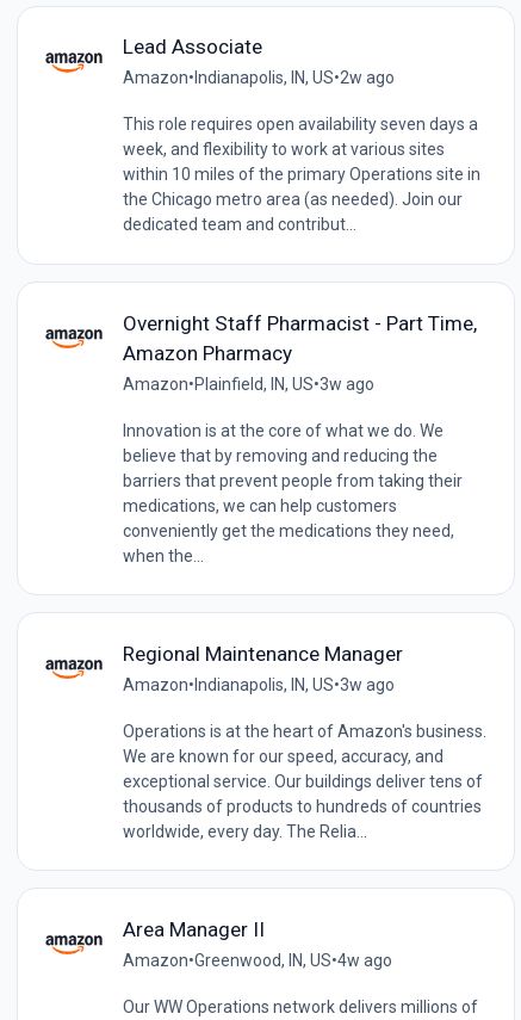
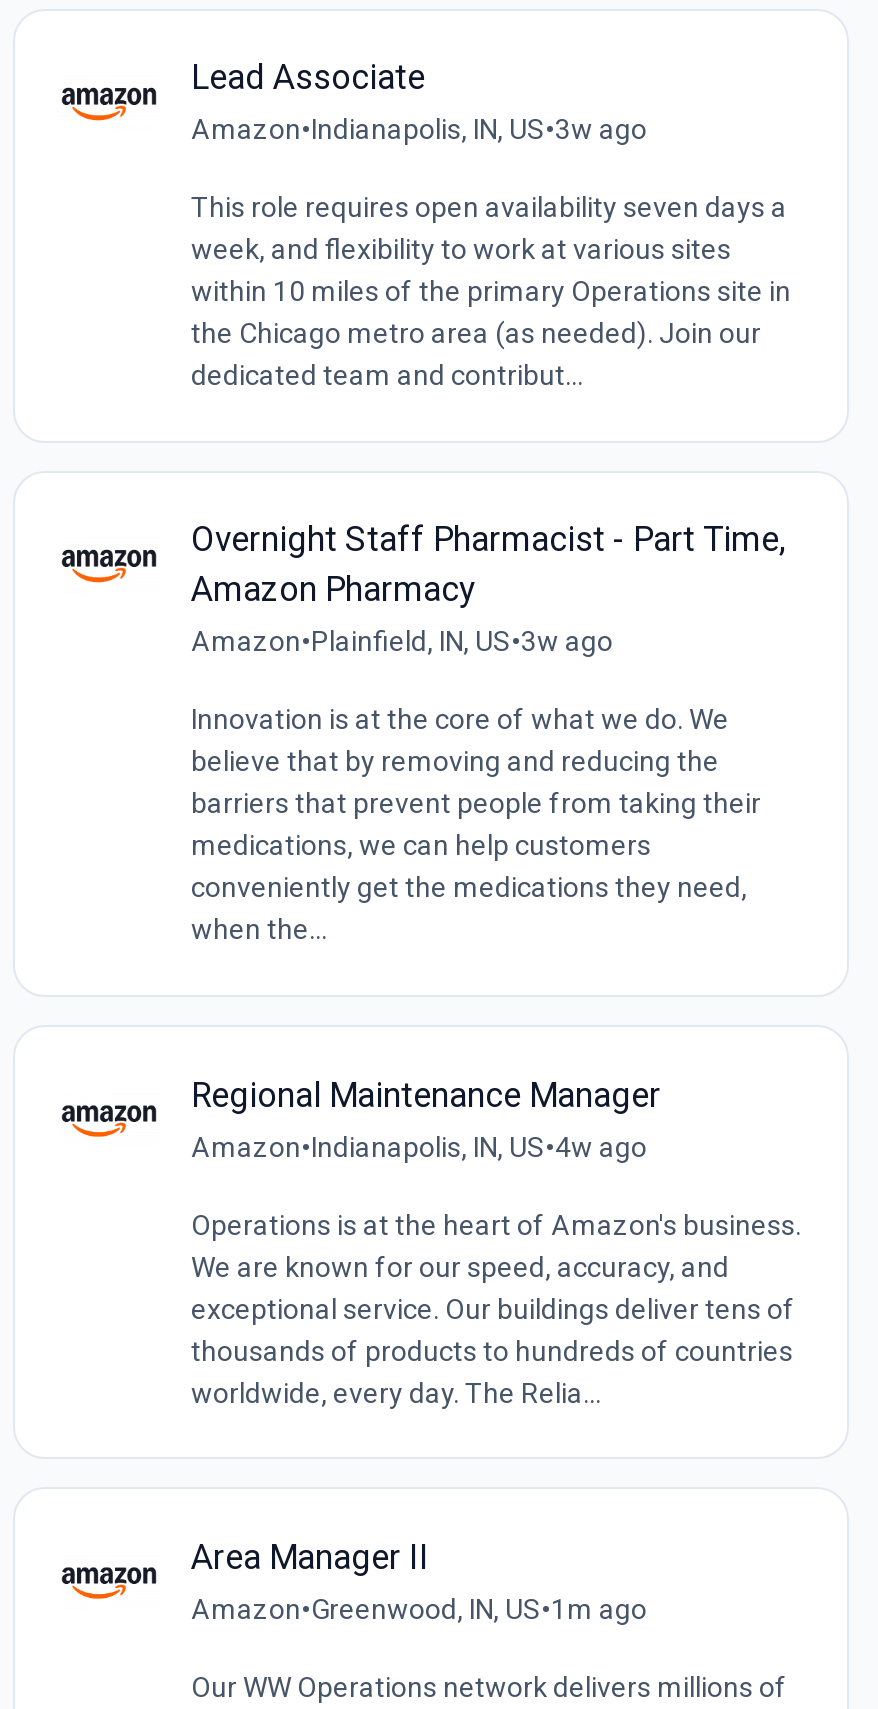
- Amazon•Indianapolis, IN, US•2w ago

+ Amazon•Indianapolis, IN, US•4w ago

moved up: Amazon•Indianapolis, IN, US•3w ago

- Amazon•Greenwood, IN, US•4w ago
+ Amazon•Greenwood, IN, US•1m ago
